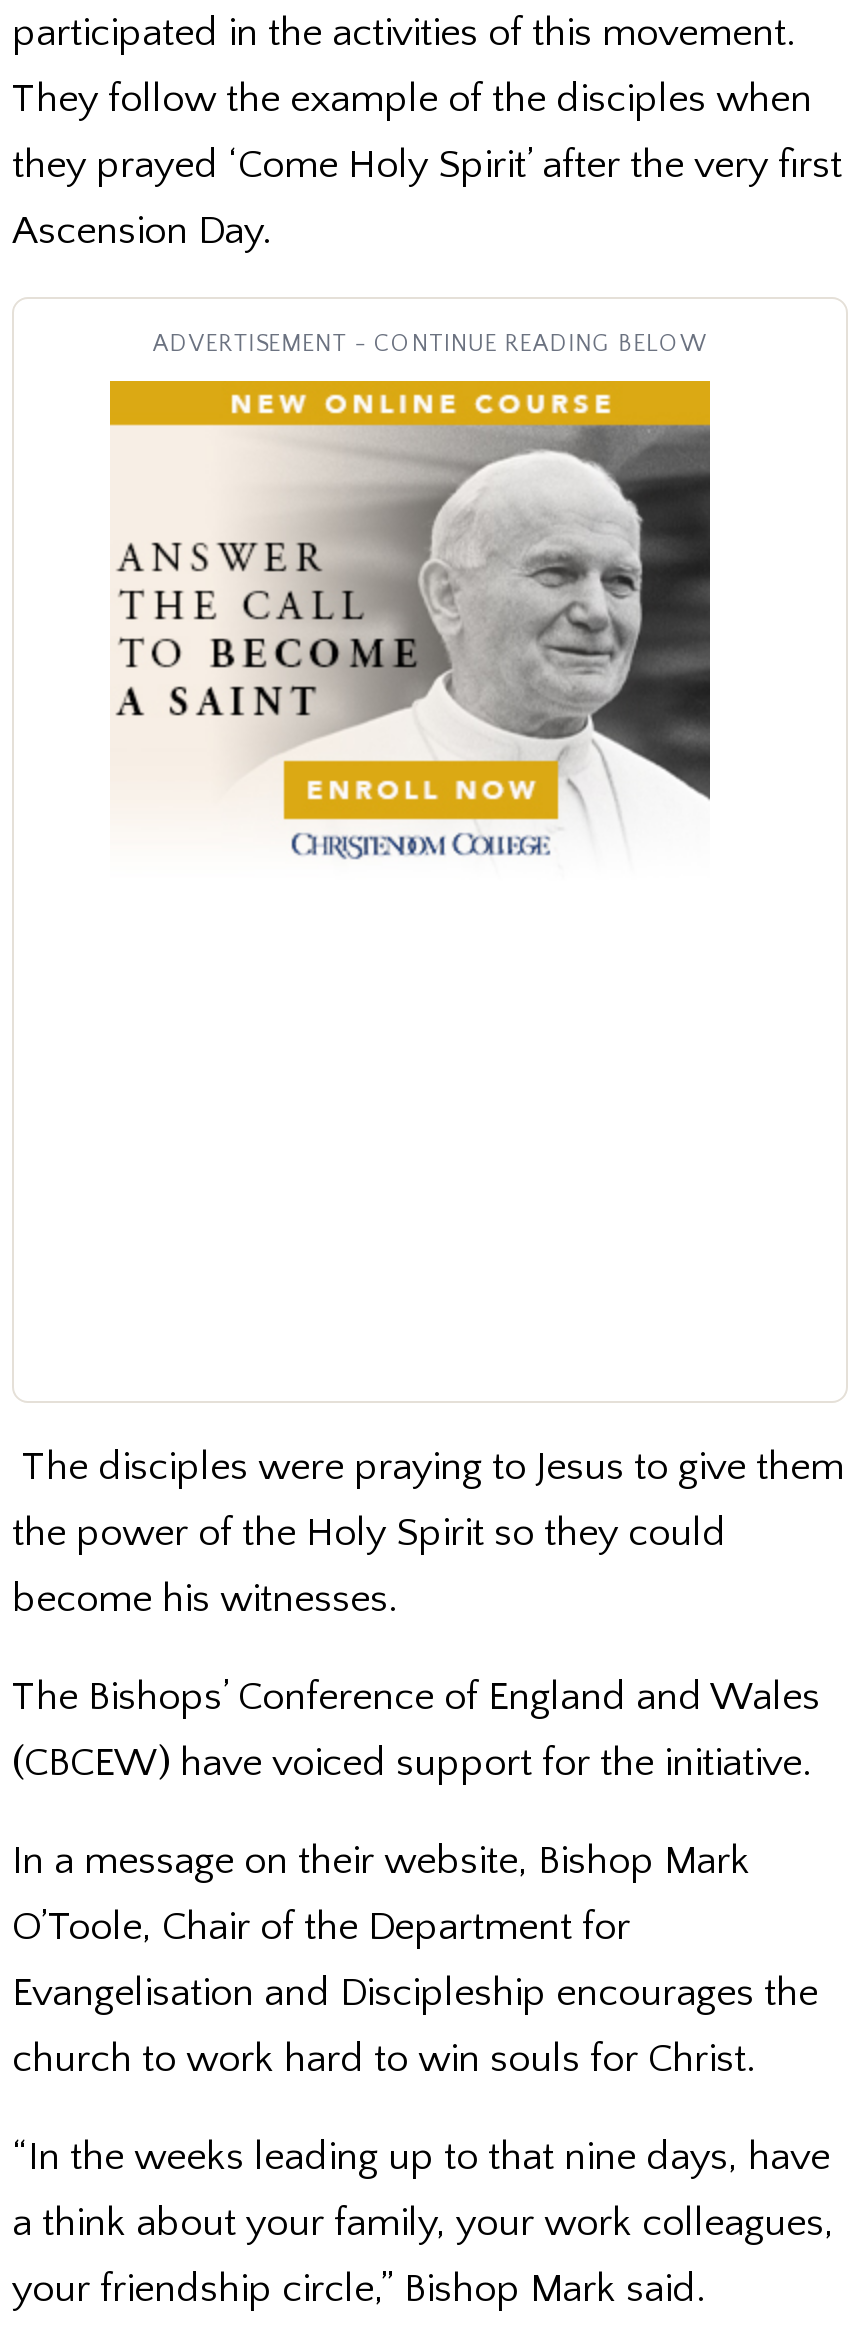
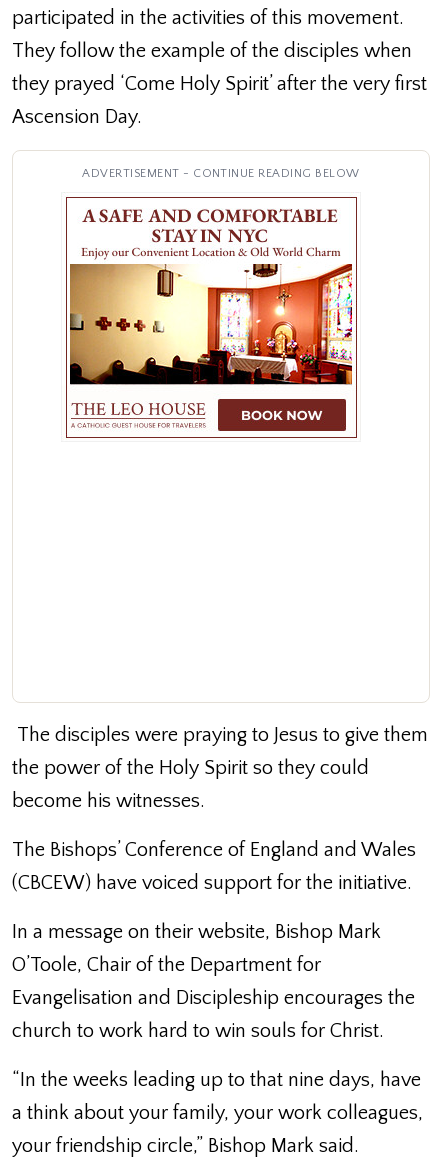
- [image]
+ [image]
